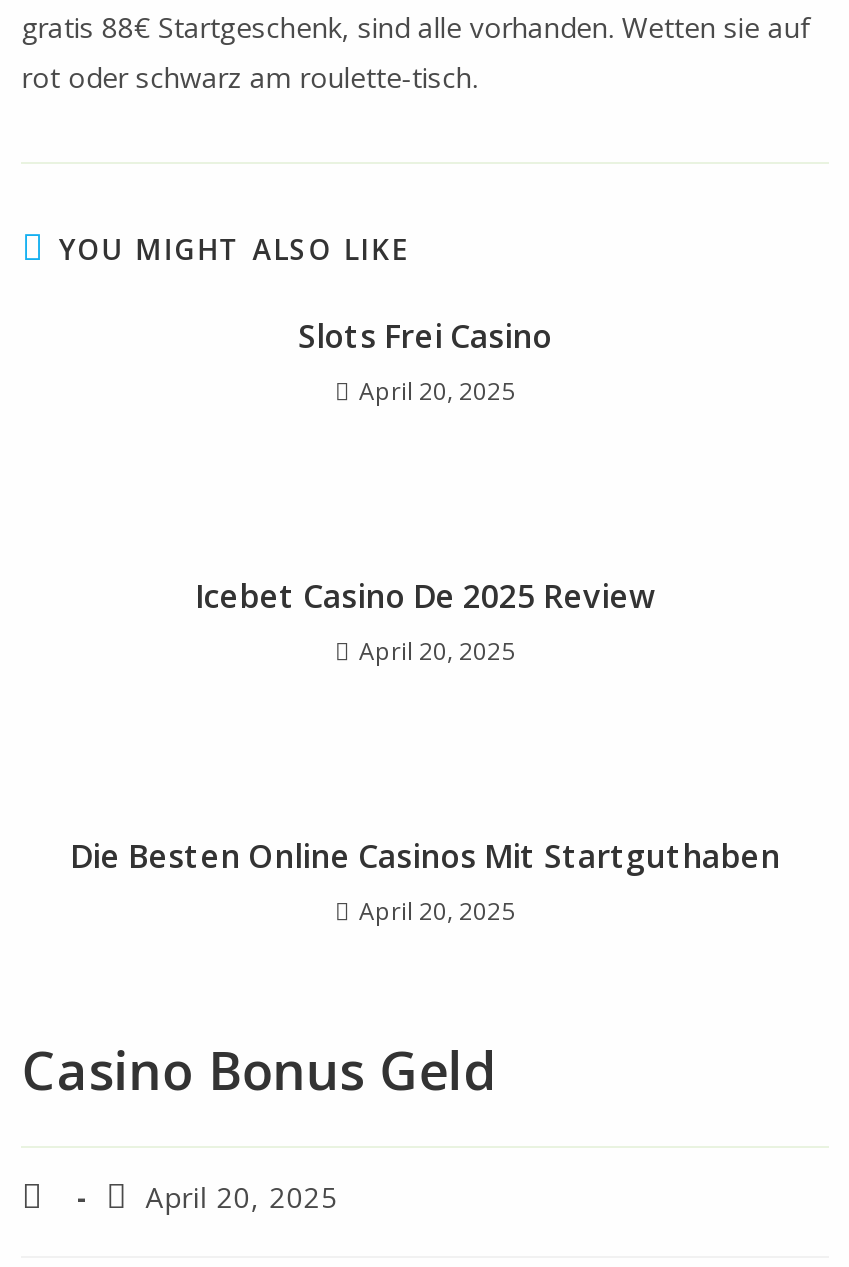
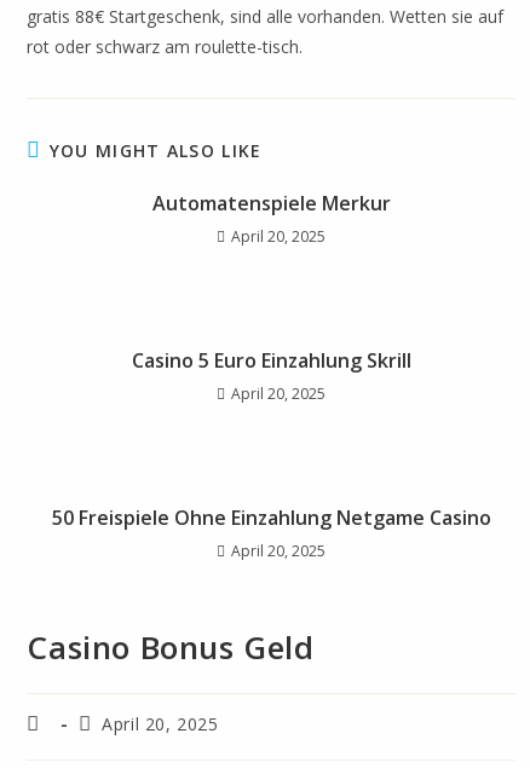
- Slots Frei Casino
+ Automatenspiele Merkur

- Icebet Casino De 2025 Review
+ Casino 5 Euro Einzahlung Skrill

- Die Besten Online Casinos Mit Startguthaben
+ 50 Freispiele Ohne Einzahlung Netgame Casino
